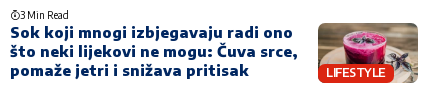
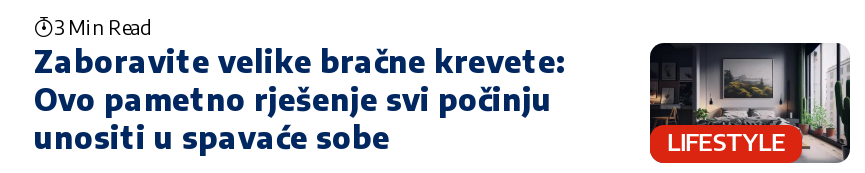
- [image]
- Sok koji mnogi izbjegavaju radi ono
- što neki lijekovi ne mogu: Čuva srce,
- pomaže jetri i snižava pritisak
+ [image]
+ Zaboravite velike bračne krevete:
+ Ovo pametno rješenje svi počinju
+ unositi u spavaće sobe
